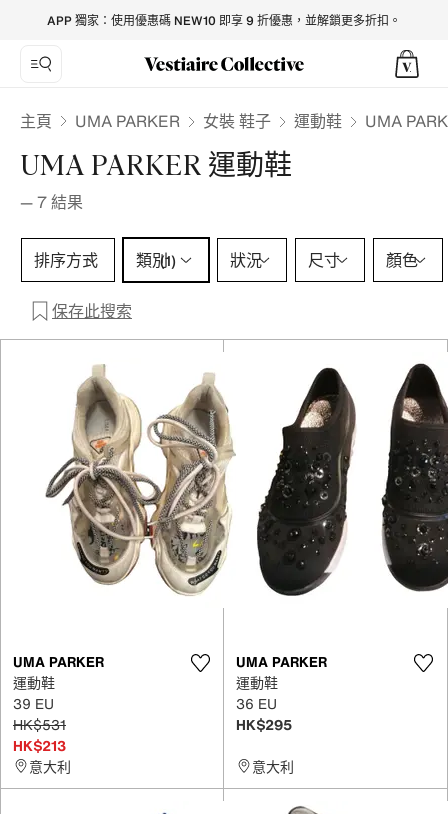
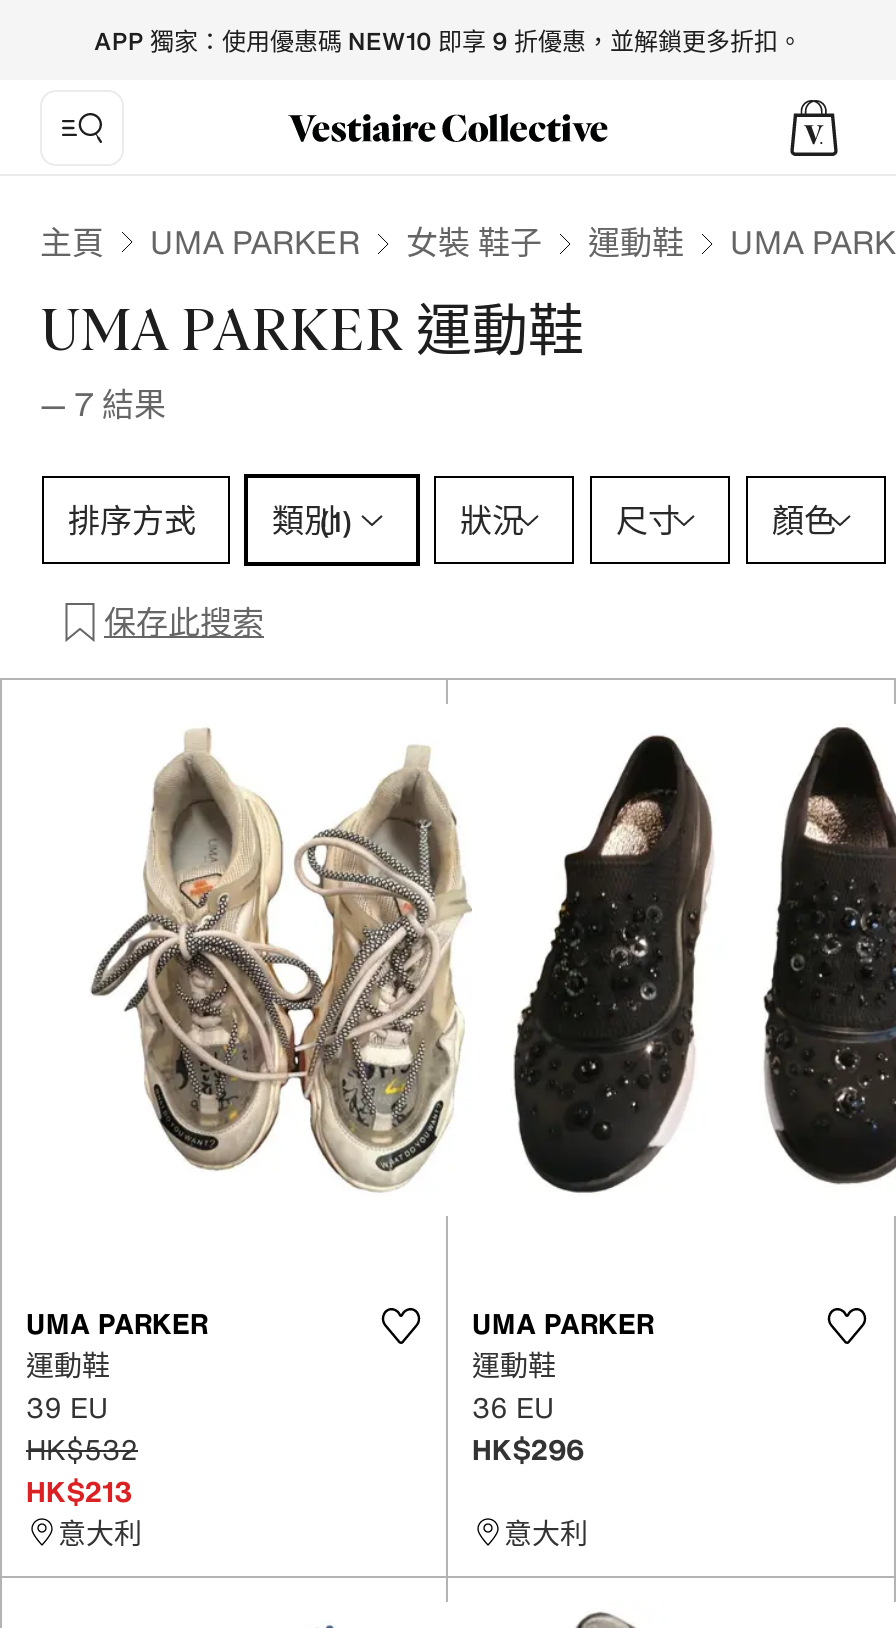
- HK$531
+ HK$532

- HK$295
+ HK$296
